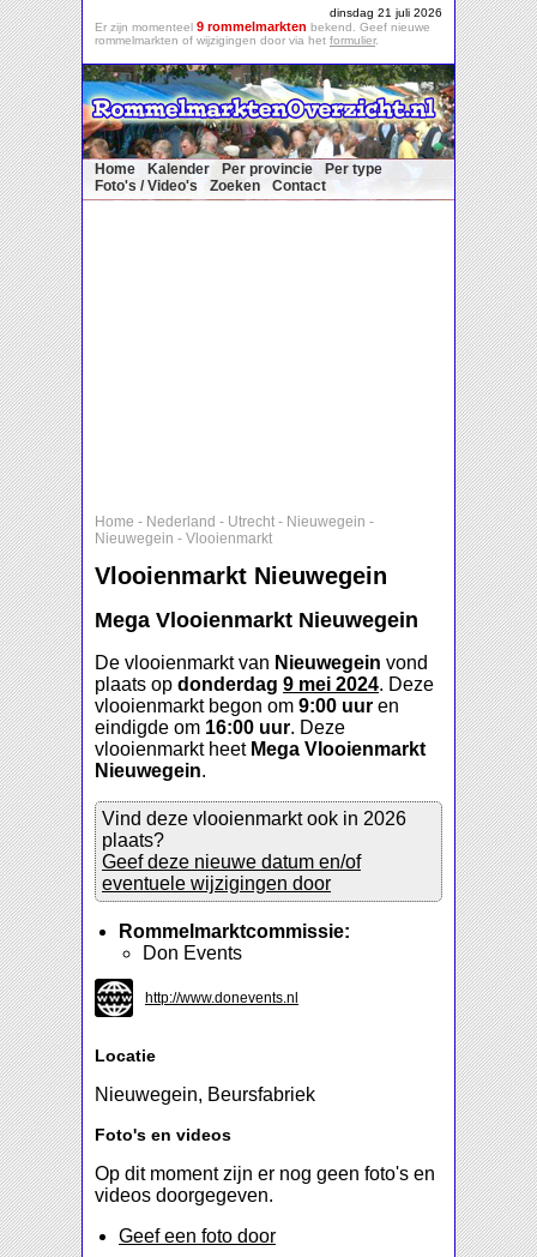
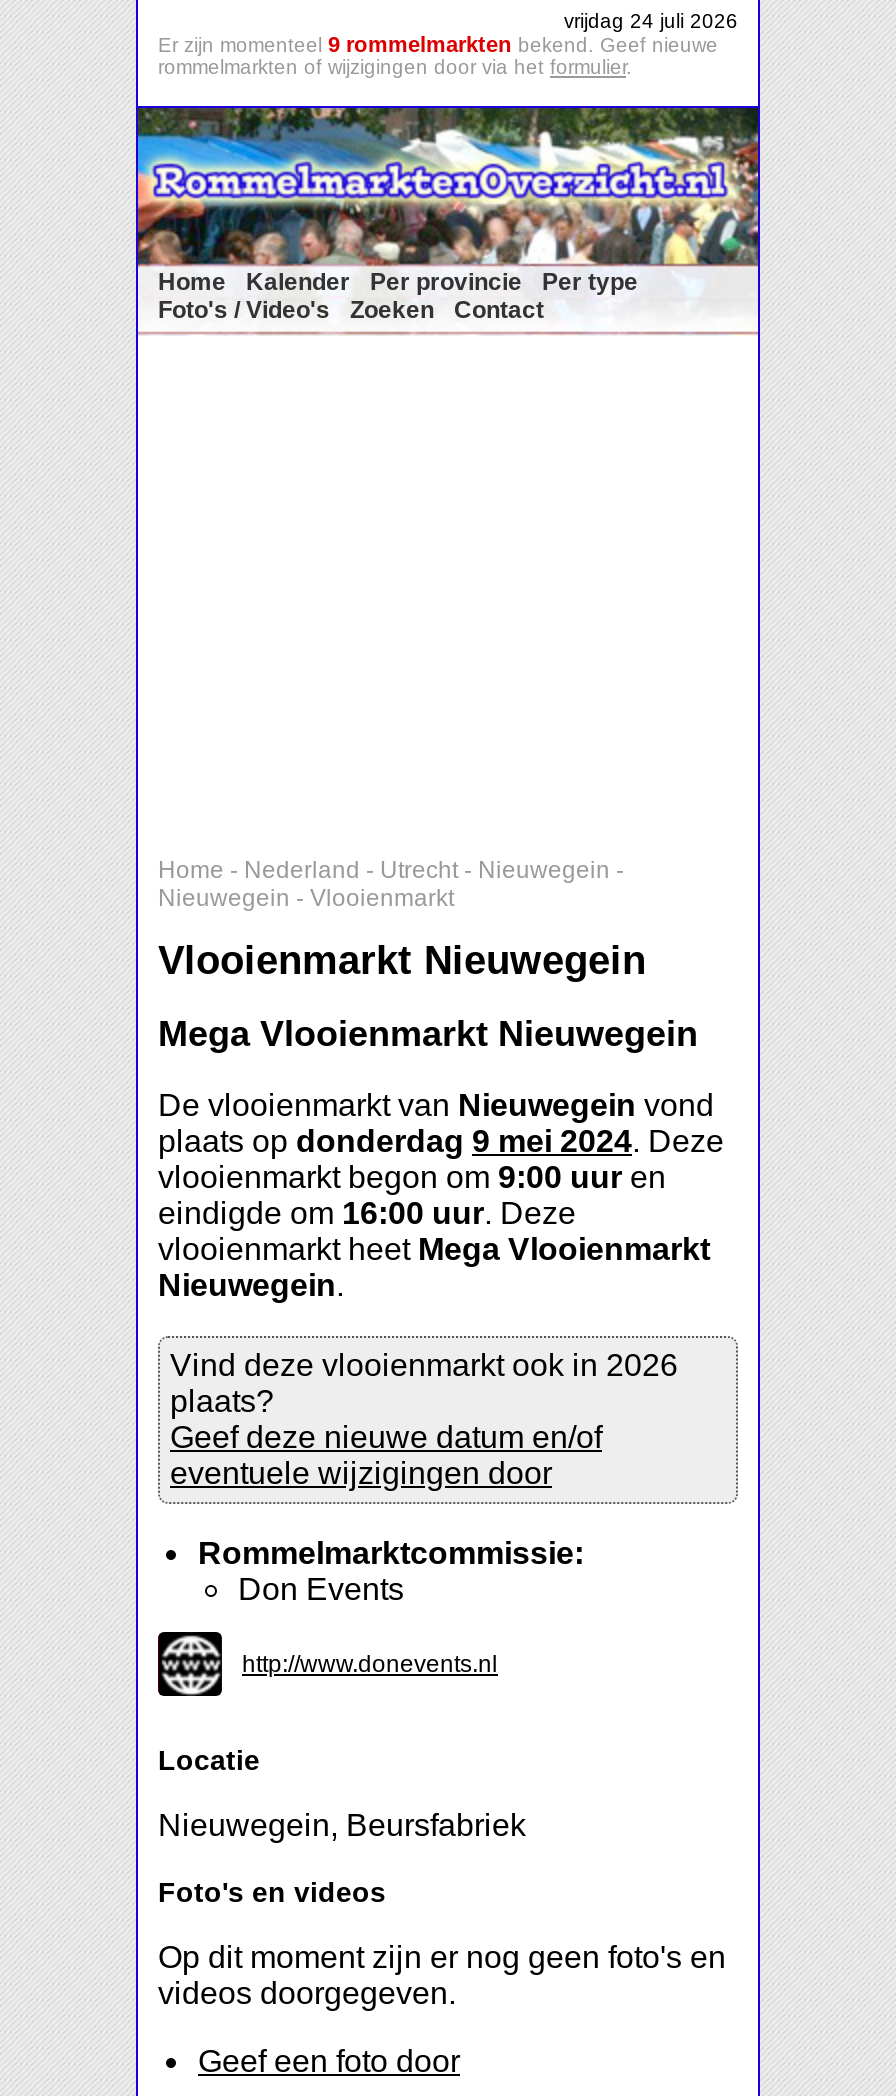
- dinsdag 21 juli 2026
+ vrijdag 24 juli 2026
